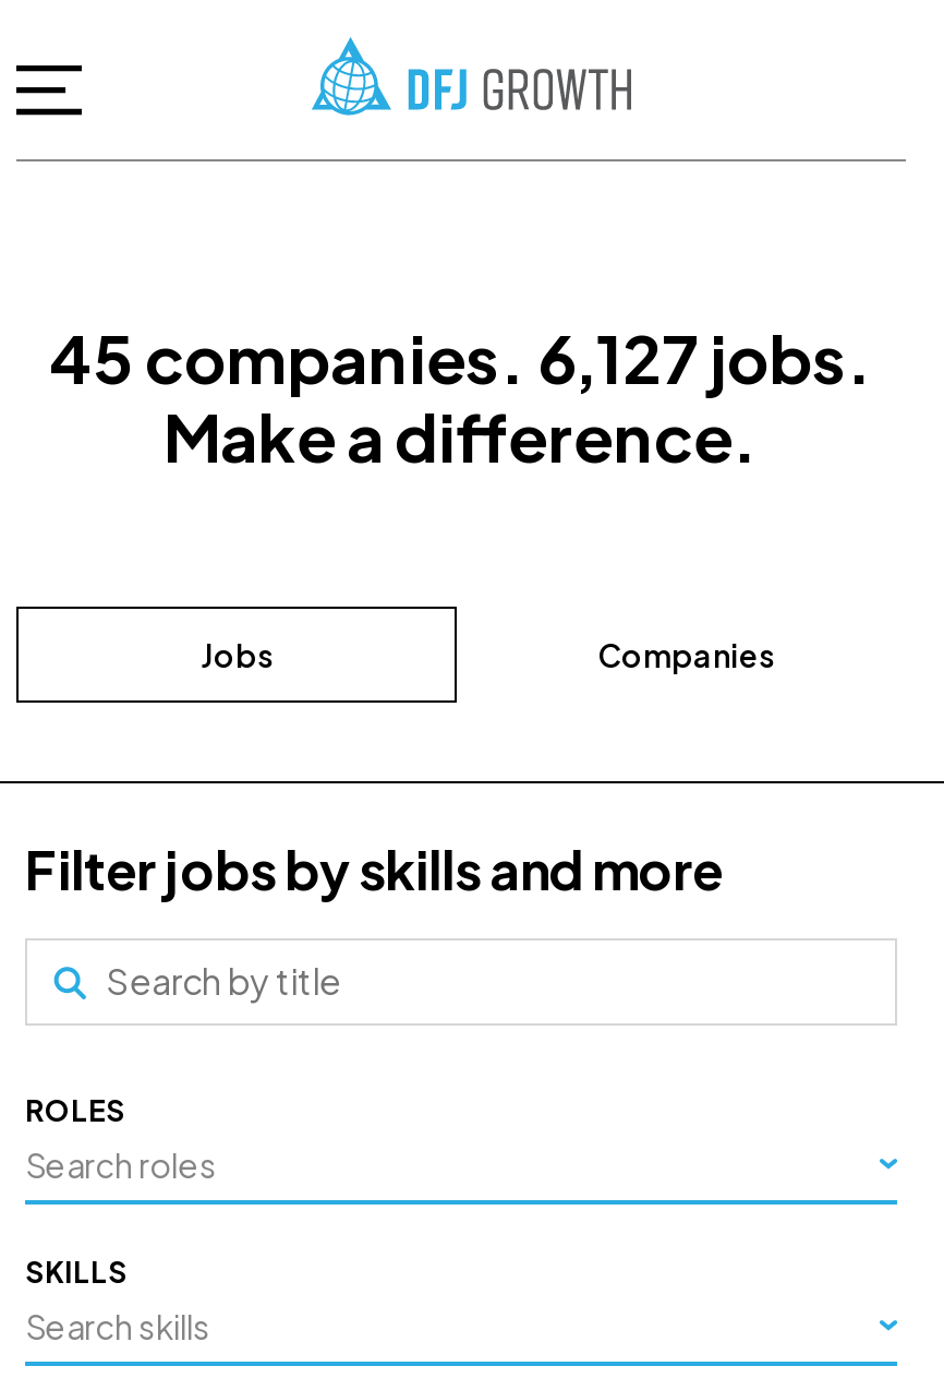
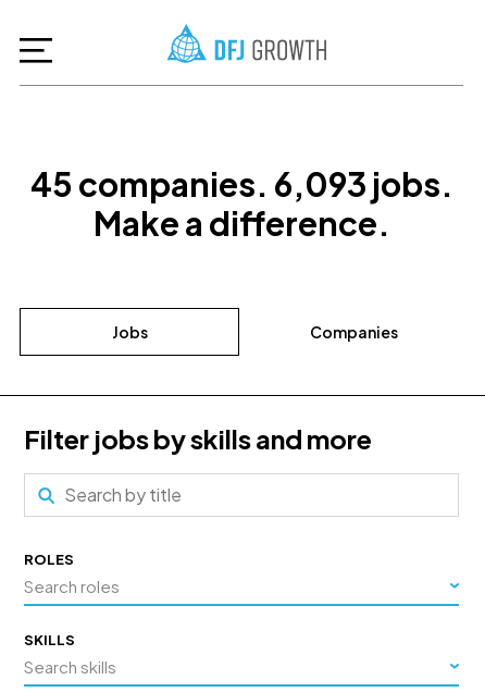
- 45 companies. 6,127 jobs.
+ 45 companies. 6,093 jobs.
